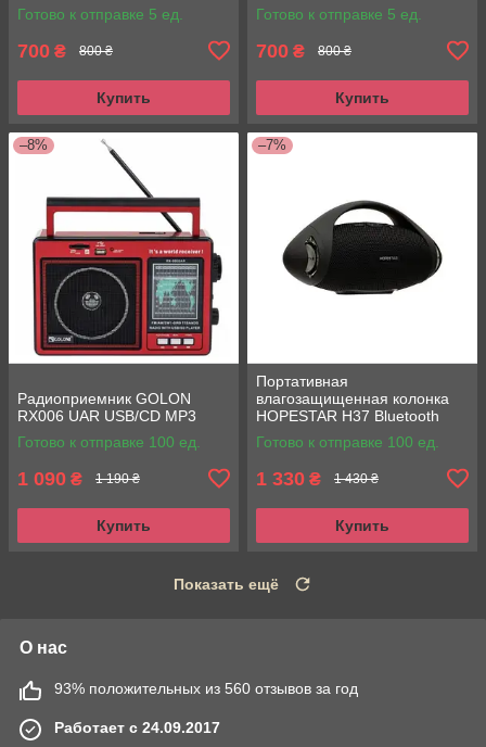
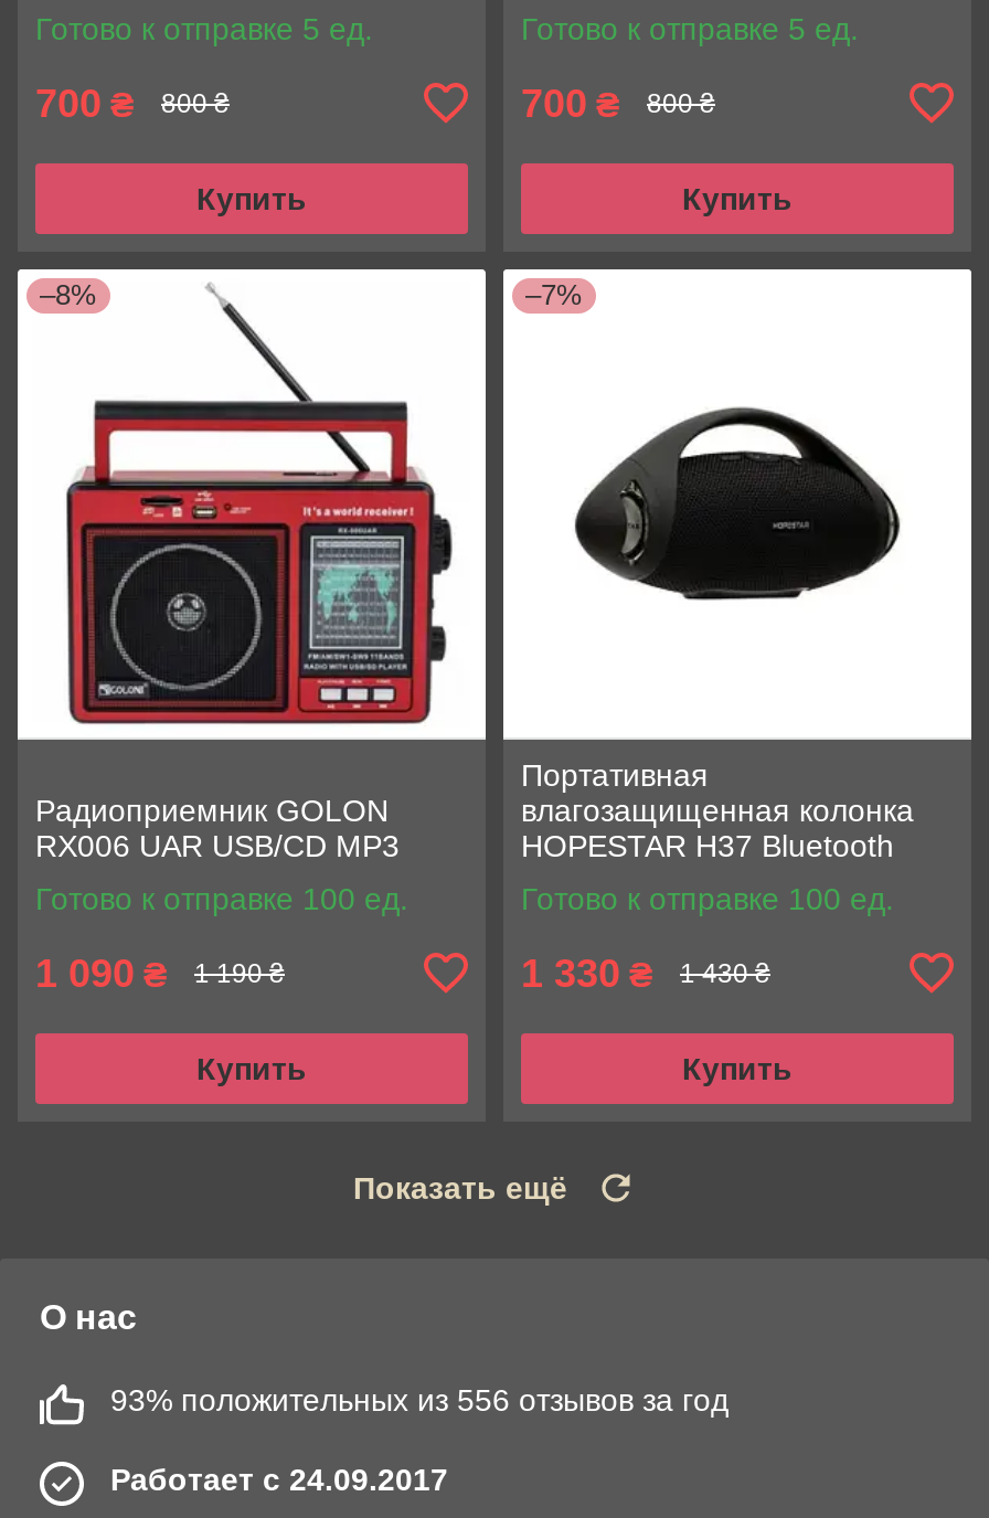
- 93% положительных из 560 отзывов за год
+ 93% положительных из 556 отзывов за год
